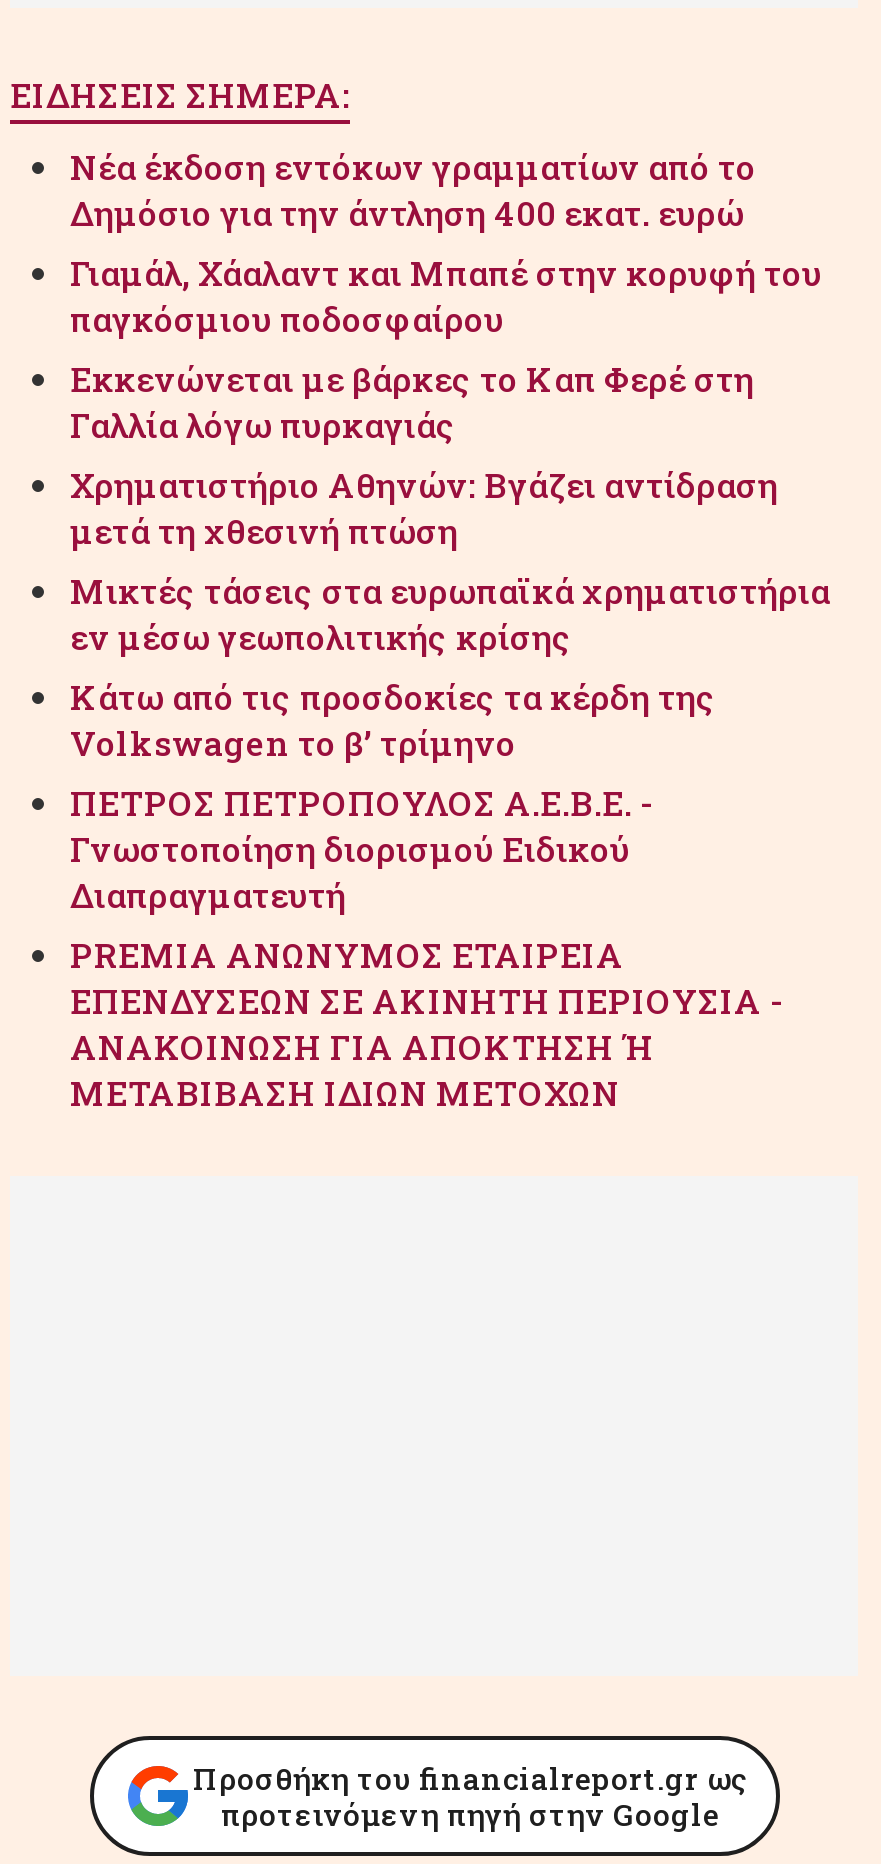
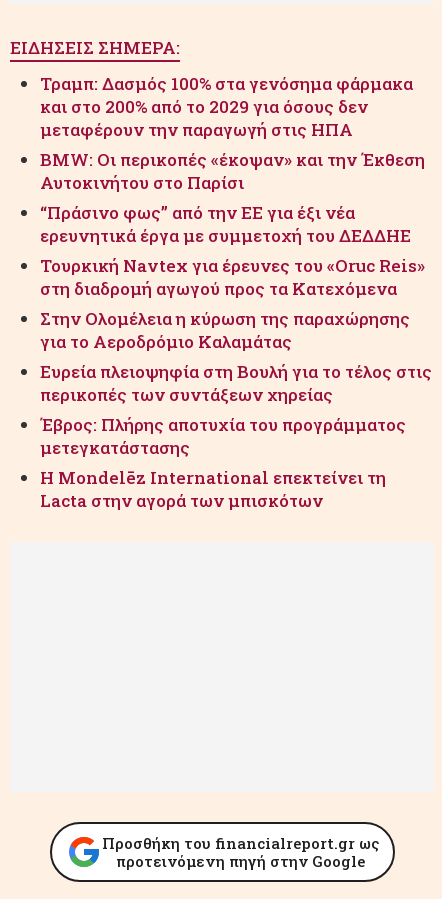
- Νέα έκδοση εντόκων γραμματίων από το
- Δημόσιο για την άντληση 400 εκατ. ευρώ
- Γιαμάλ, Χάαλαντ και Μπαπέ στην κορυφή του
- παγκόσμιου ποδοσφαίρου
- Εκκενώνεται με βάρκες το Καπ Φερέ στη
- Γαλλία λόγω πυρκαγιάς
- Χρηματιστήριο Αθηνών: Βγάζει αντίδραση
- μετά τη χθεσινή πτώση
- Μικτές τάσεις στα ευρωπαϊκά χρηματιστήρια
- εν μέσω γεωπολιτικής κρίσης
- Κάτω από τις προσδοκίες τα κέρδη της
- Volkswagen το β’ τρίμηνο
- ΠΕΤΡΟΣ ΠΕΤΡΟΠΟΥΛΟΣ Α.Ε.Β.Ε. -
- Γνωστοποίηση διορισμού Ειδικού
- Διαπραγματευτή
- PREMIA ΑΝΩΝΥΜΟΣ ΕΤΑΙΡΕΙΑ
- ΕΠΕΝΔΥΣΕΩΝ ΣΕ ΑΚΙΝΗΤΗ ΠΕΡΙΟΥΣΙΑ -
- ΑΝΑΚΟΙΝΩΣΗ ΓΙΑ ΑΠΟΚΤΗΣΗ Ή
- ΜΕΤΑΒΙΒΑΣΗ ΙΔΙΩΝ ΜΕΤΟΧΩΝ
+ Τραμπ: Δασμός 100% στα γενόσημα φάρμακα
+ και στο 200% από το 2029 για όσους δεν
+ μεταφέρουν την παραγωγή στις ΗΠΑ
+ BMW: Οι περικοπές «έκοψαν» και την Έκθεση
+ Αυτοκινήτου στο Παρίσι
+ “Πράσινο φως” από την ΕΕ για έξι νέα
+ ερευνητικά έργα με συμμετοχή του ΔΕΔΔΗΕ
+ Τουρκική Navtex για έρευνες του «Oruc Reis»
+ στη διαδρομή αγωγού προς τα Κατεχόμενα
+ Στην Ολομέλεια η κύρωση της παραχώρησης
+ για το Αεροδρόμιο Καλαμάτας
+ Ευρεία πλειοψηφία στη Βουλή για το τέλος στις
+ περικοπές των συντάξεων χηρείας
+ Έβρος: Πλήρης αποτυχία του προγράμματος
+ μετεγκατάστασης
+ Η Mondelēz International επεκτείνει τη
+ Lacta στην αγορά των μπισκότων
